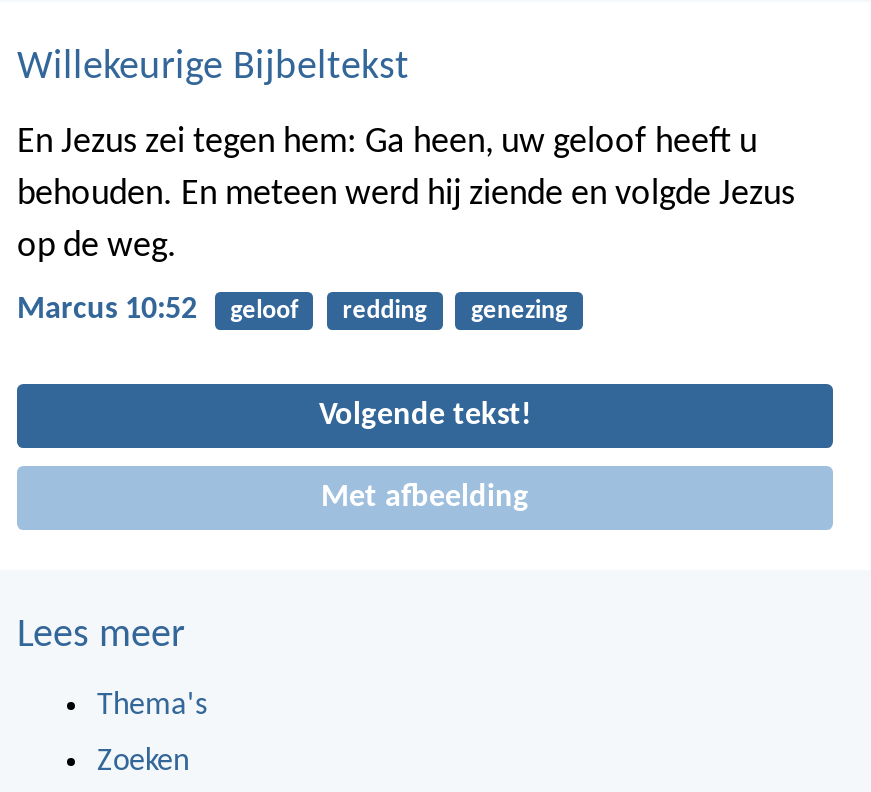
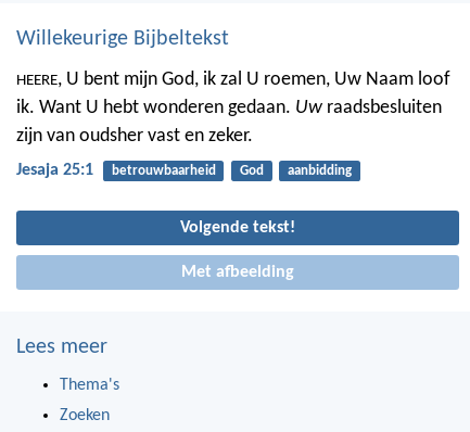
- En Jezus zei tegen hem: Ga heen, uw geloof heeft u
- behouden. En meteen werd hij ziende en volgde Jezus
- op de weg.
+ HEERE, U bent mijn God, ik zal U roemen, Uw Naam loof
+ ik. Want U hebt wonderen gedaan. Uw raadsbesluiten
+ zijn van oudsher vast en zeker.

- Marcus 10:52
- geloof
- redding
- genezing
+ Jesaja 25:1
+ betrouwbaarheid
+ God
+ aanbidding
